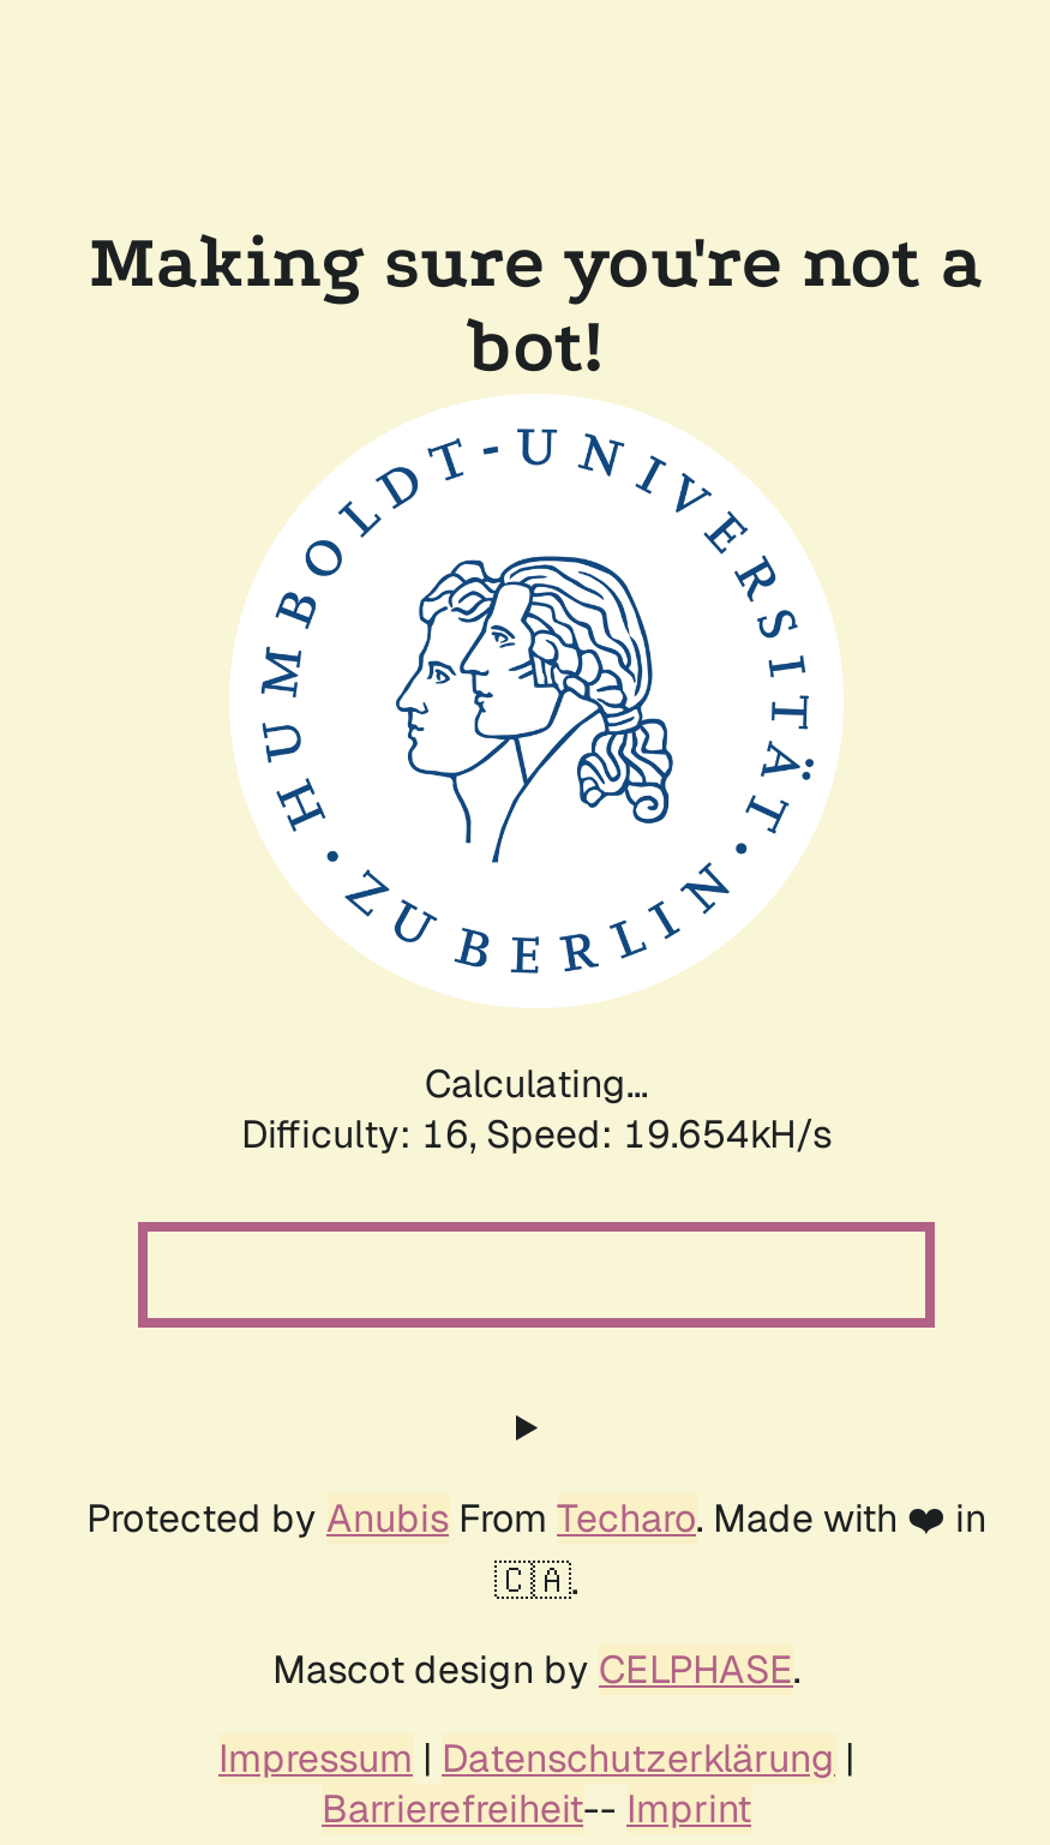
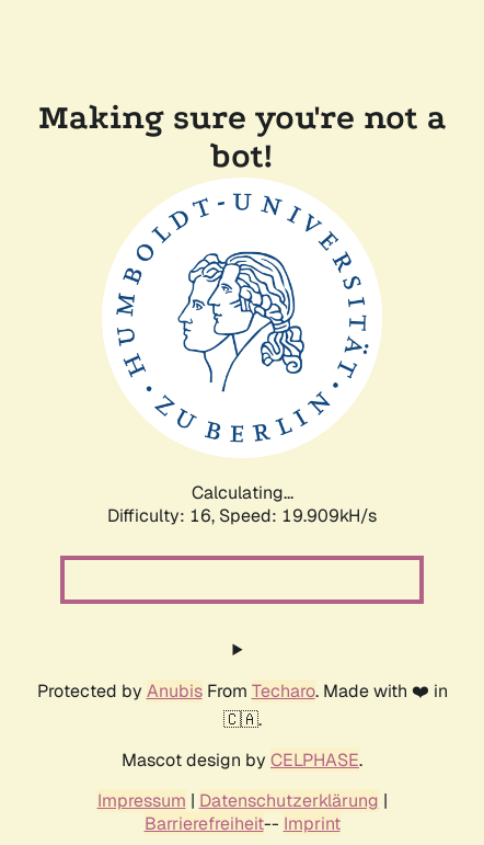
- Difficulty: 16, Speed: 19.654kH/s
+ Difficulty: 16, Speed: 19.909kH/s
